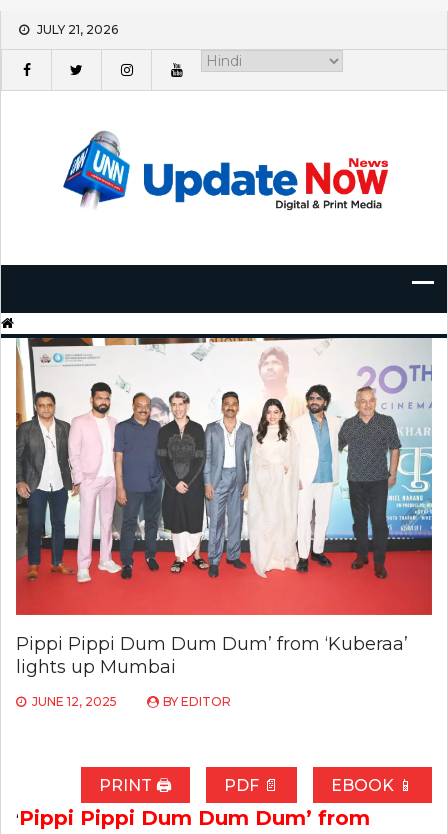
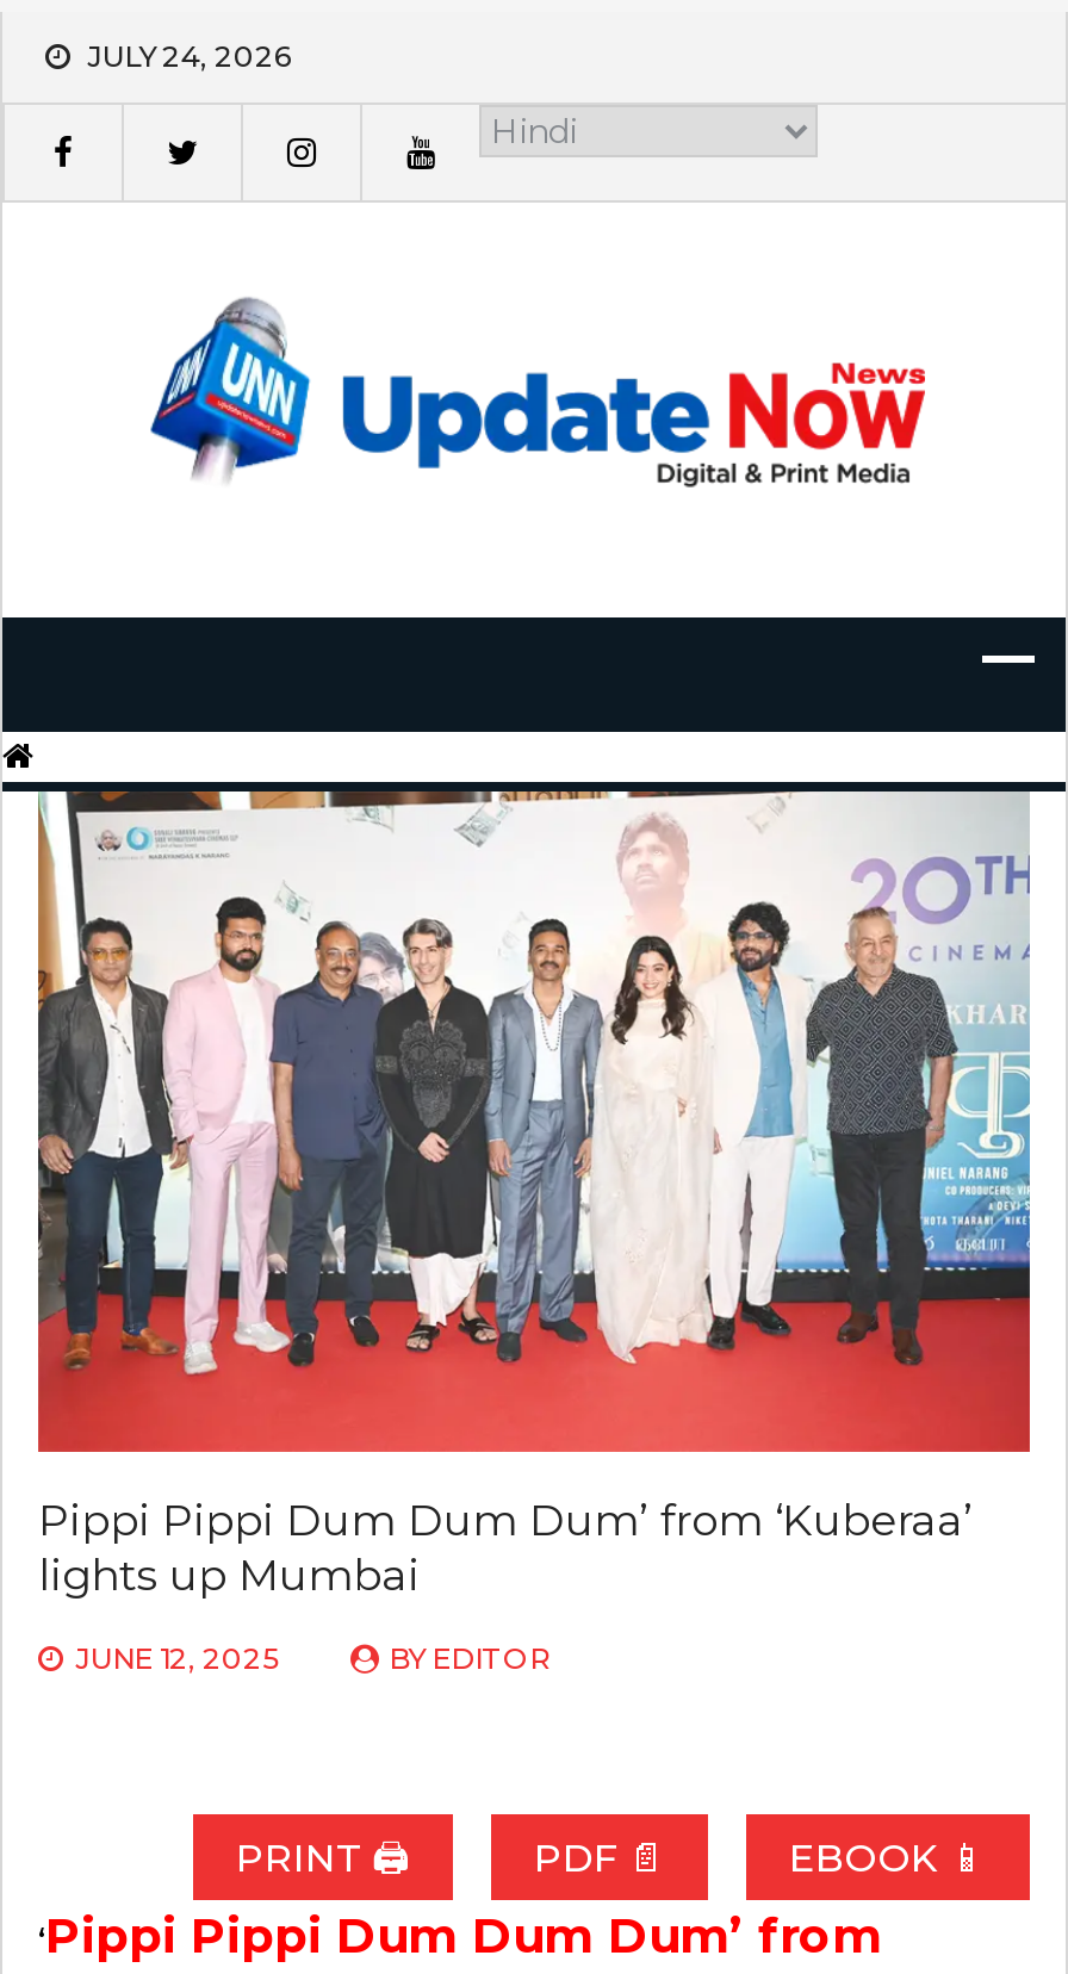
- JULY 21, 2026
+ JULY 24, 2026
